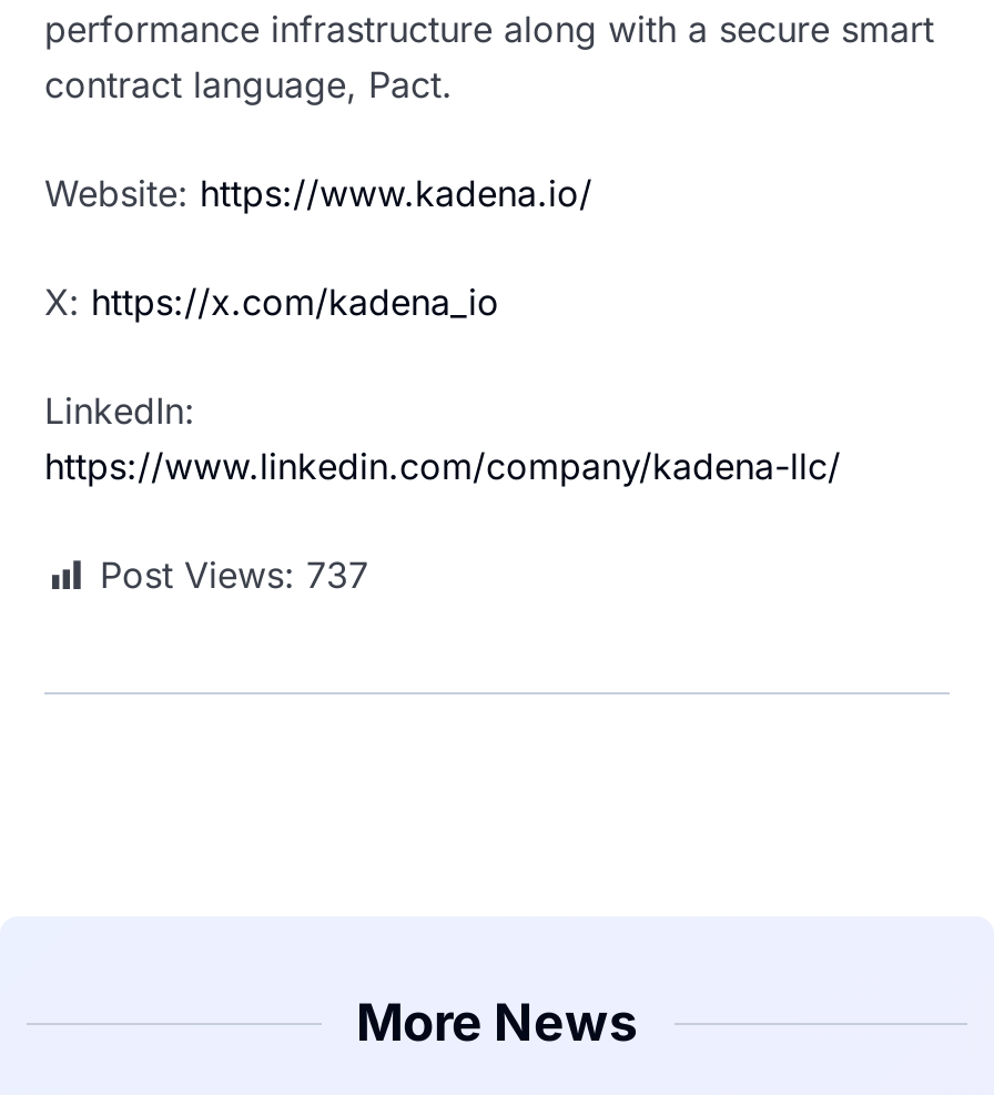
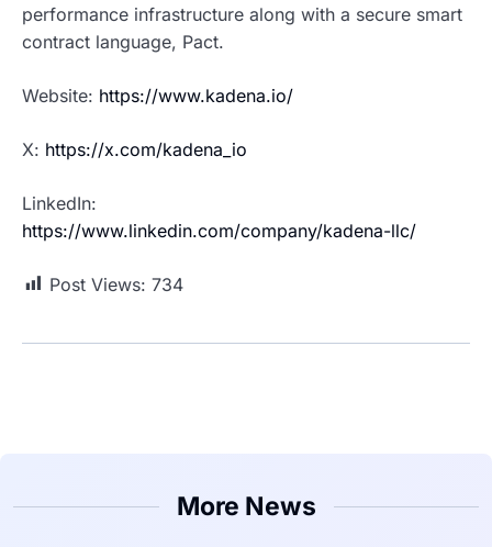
- Post Views: 737
+ Post Views: 734
